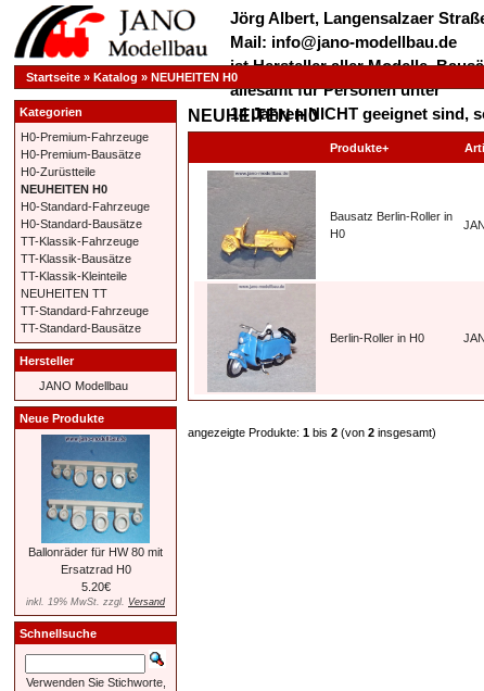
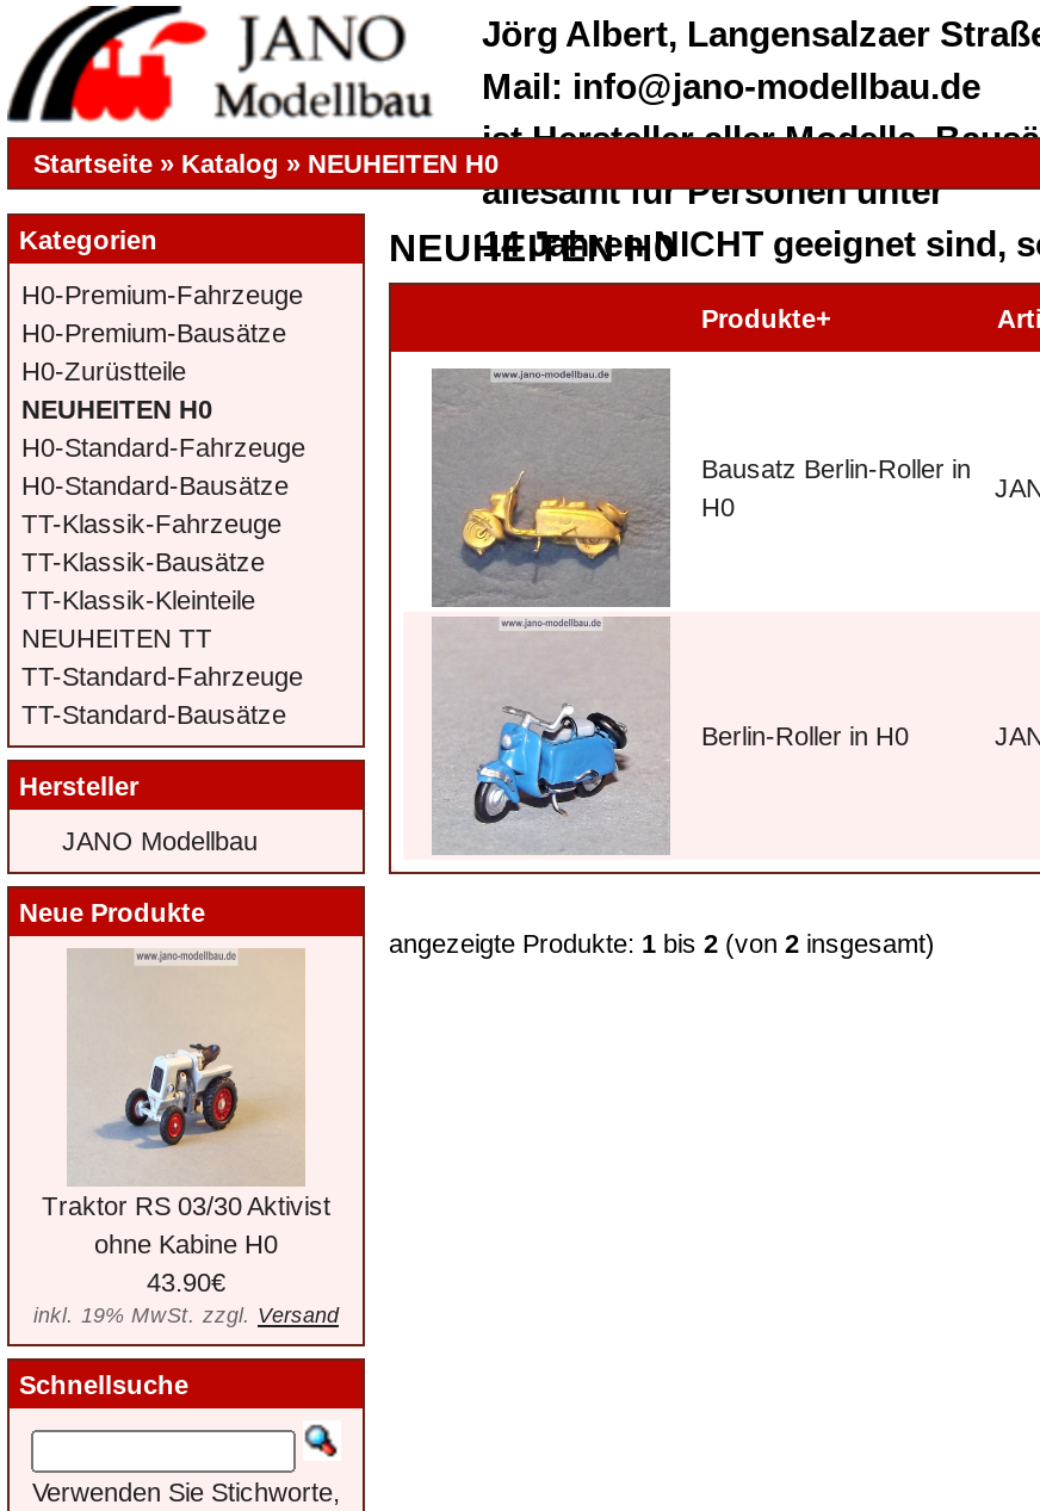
- [image]
- Ballonräder für HW 80 mit
- Ersatzrad H0
- 5.20€
+ [image]
+ Traktor RS 03/30 Aktivist
+ ohne Kabine H0
+ 43.90€
